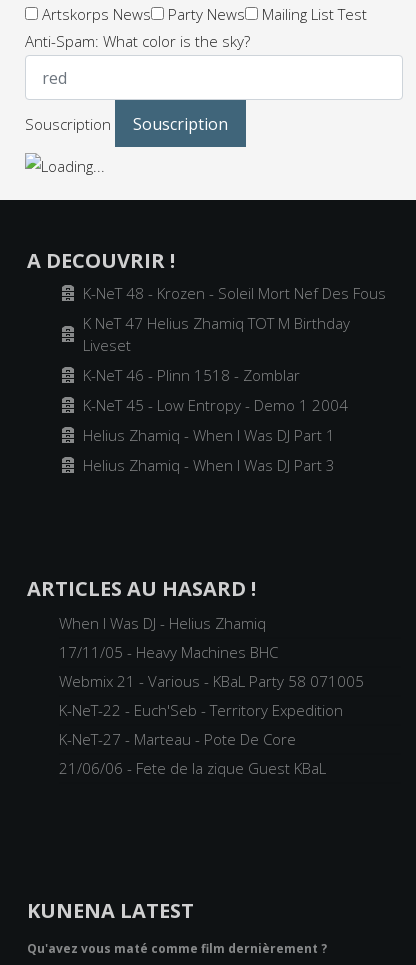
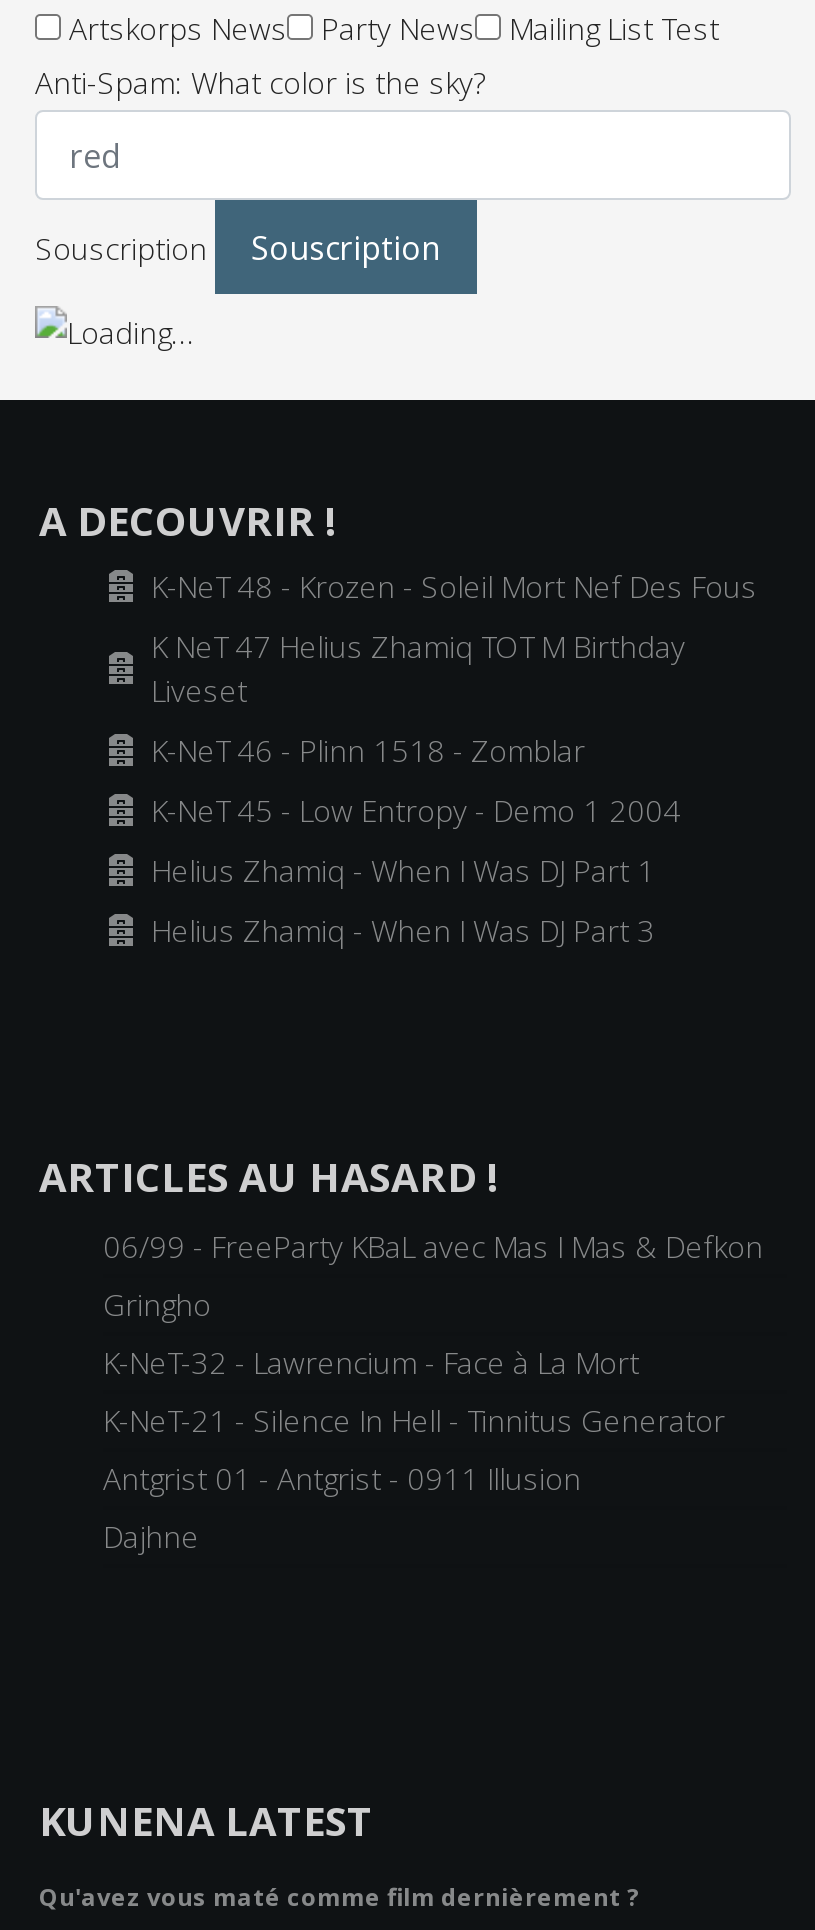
- When I Was DJ - Helius Zhamiq
- 17/11/05 - Heavy Machines BHC
- Webmix 21 - Various - KBaL Party 58 071005
- K-NeT-22 - Euch'Seb - Territory Expedition
- K-NeT-27 - Marteau - Pote De Core
- 21/06/06 - Fete de la zique Guest KBaL
+ 06/99 - FreeParty KBaL avec Mas I Mas & Defkon
+ Gringho
+ K-NeT-32 - Lawrencium - Face à La Mort
+ K-NeT-21 - Silence In Hell - Tinnitus Generator
+ Antgrist 01 - Antgrist - 0911 Illusion
+ Dajhne
